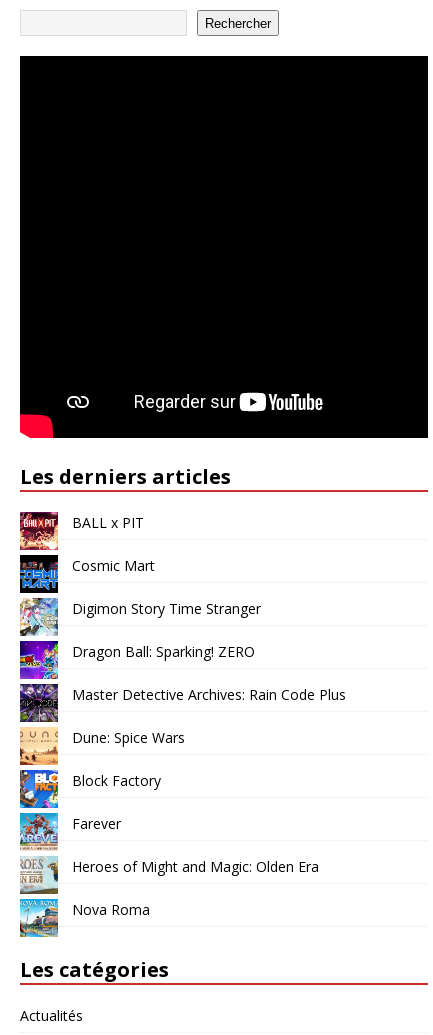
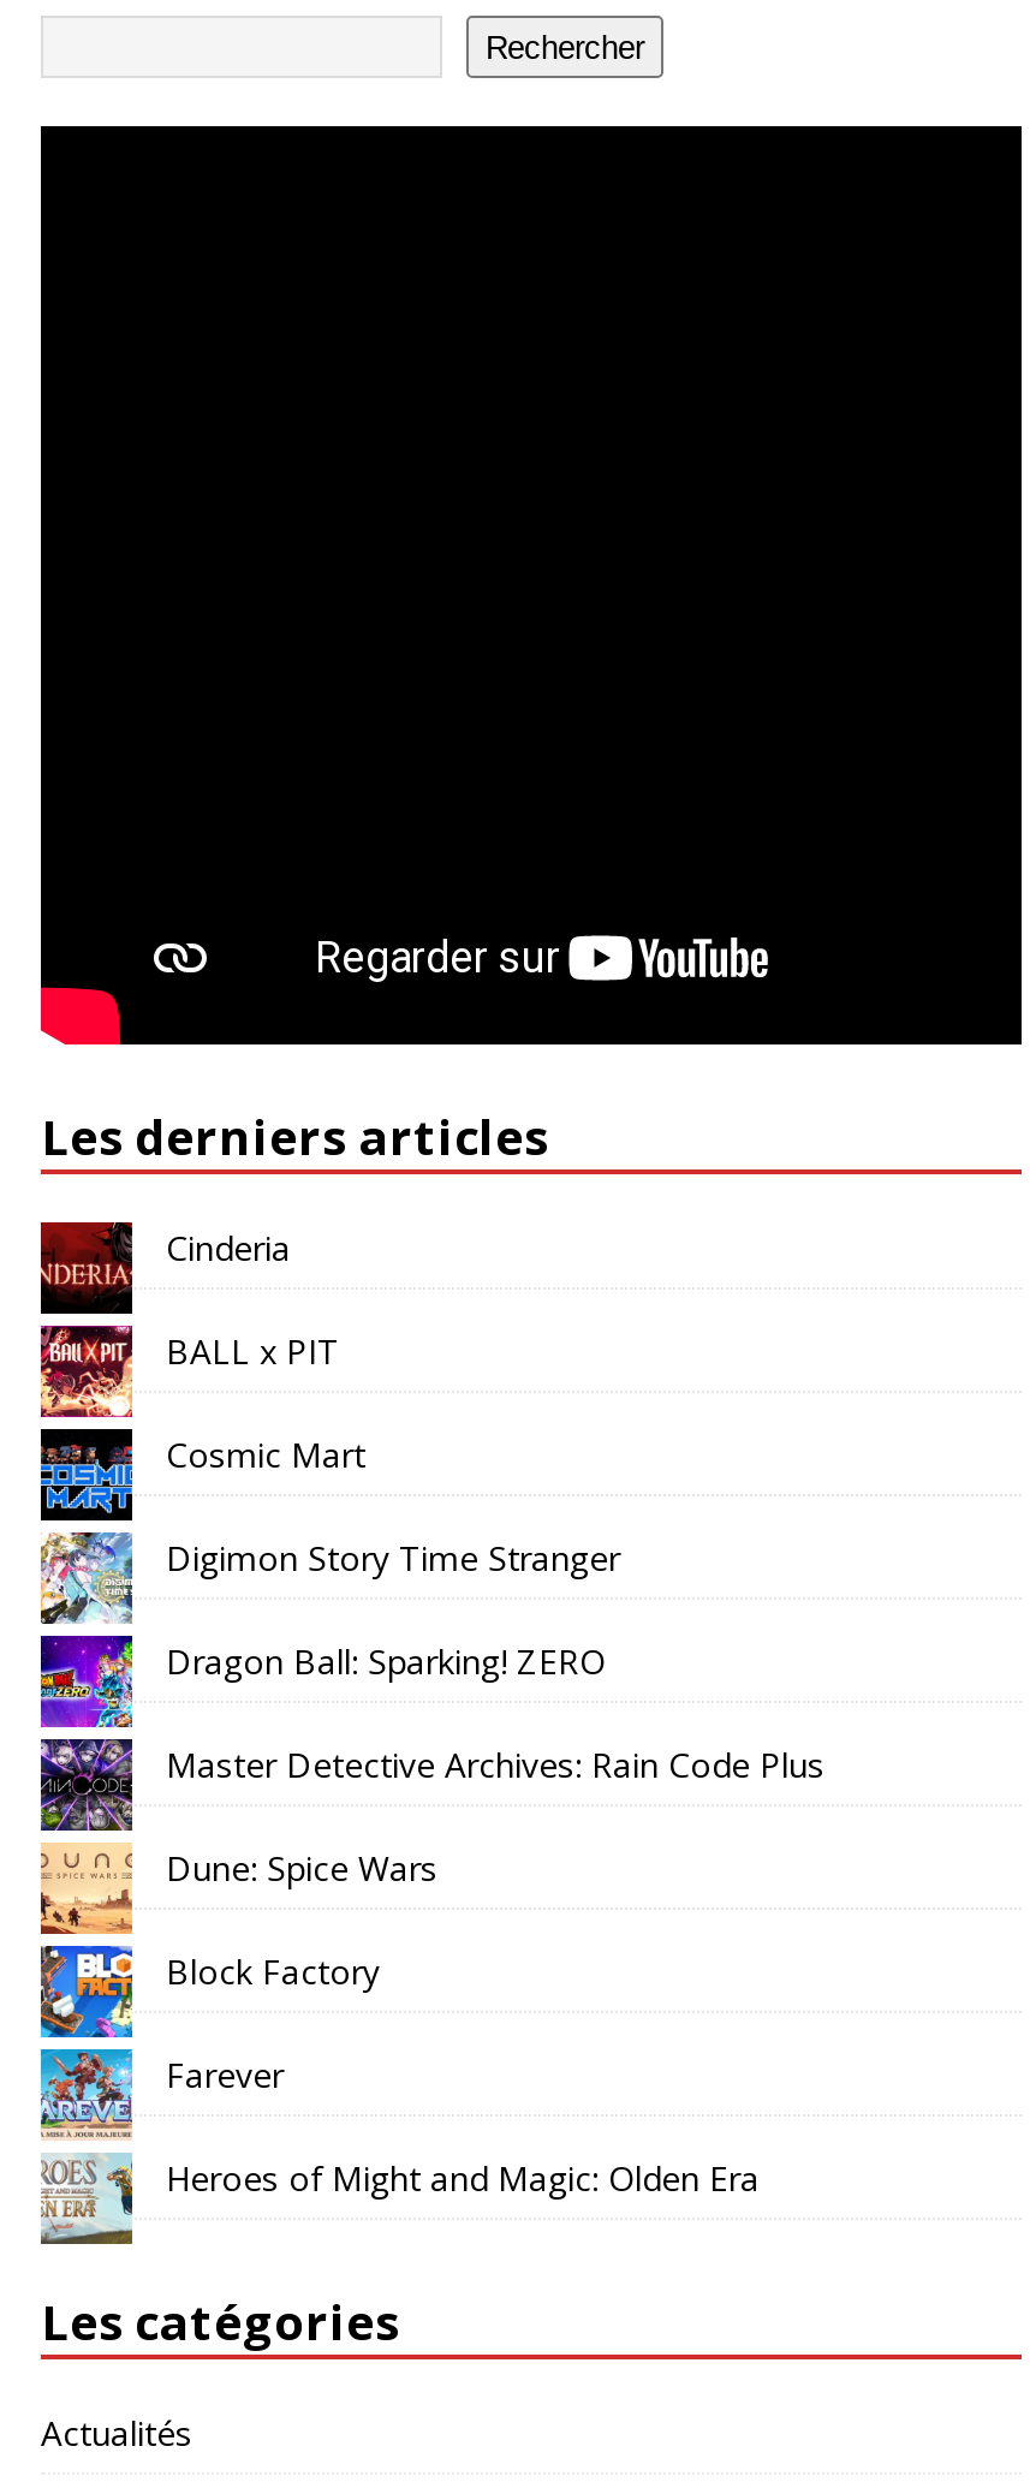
+ [image]
+ Cinderia

moved down: BALL x PIT | Cosmic Mart | Digimon Story Time Stranger | ... | Farever | Heroes of Might and Magic: Olden Era

- [image]
- Nova Roma
